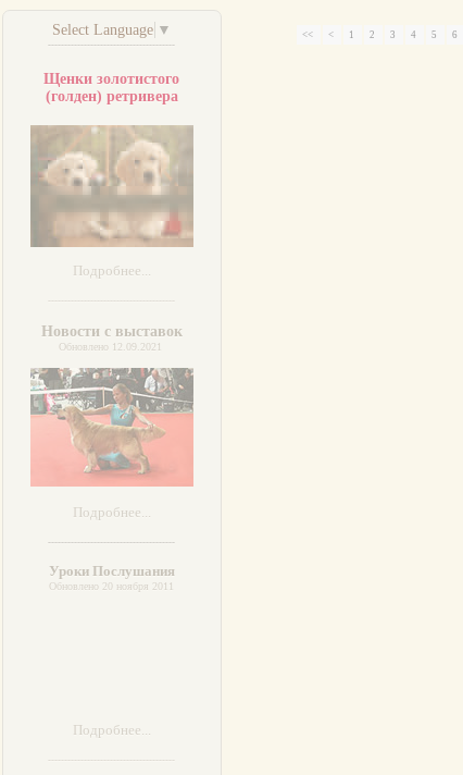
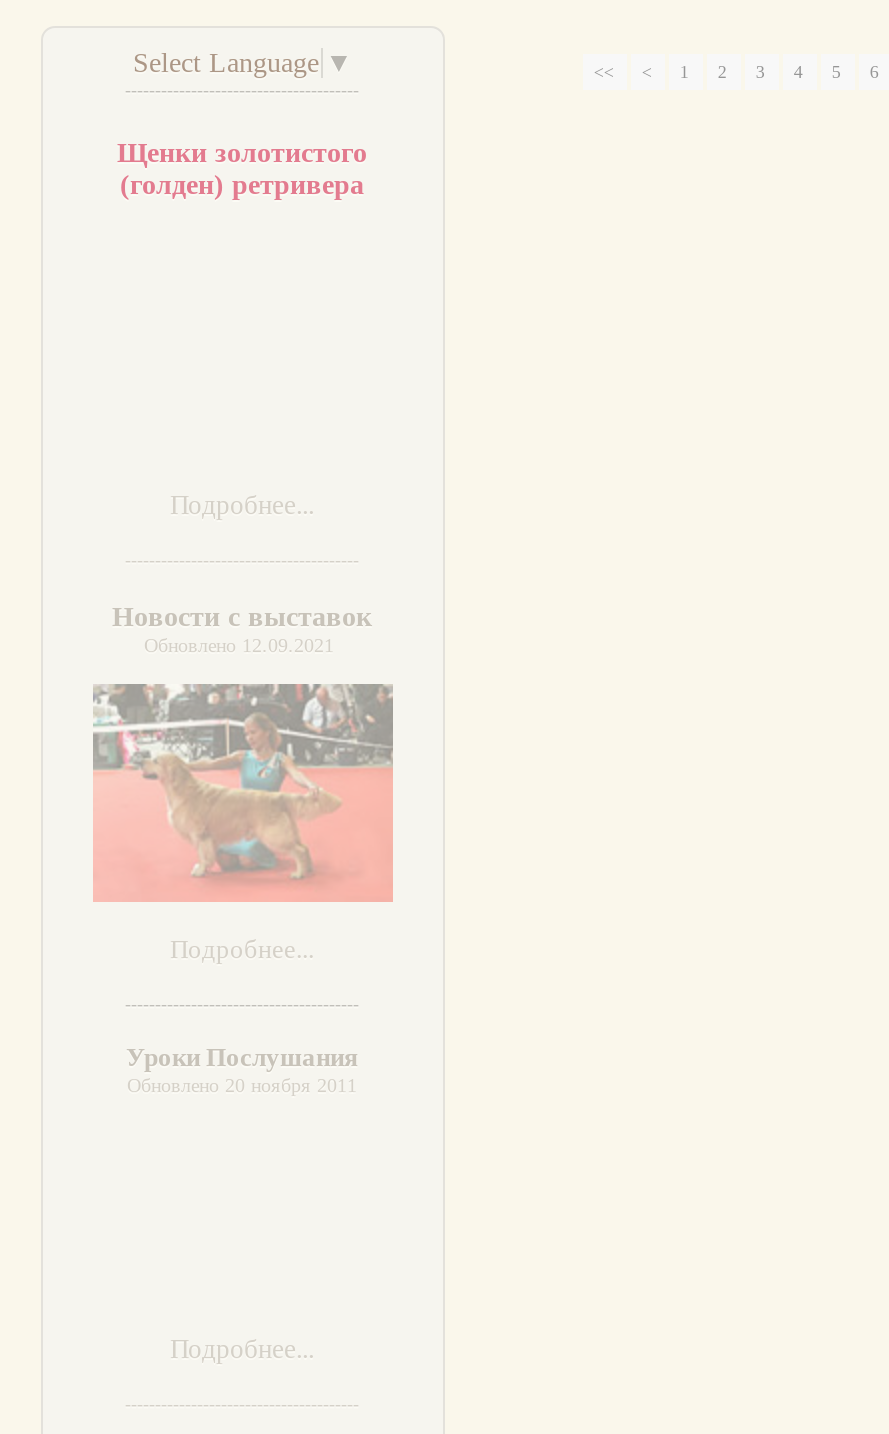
- [image]
